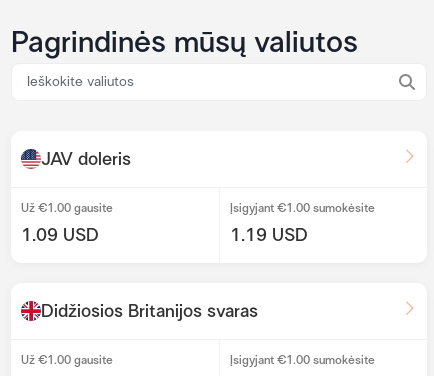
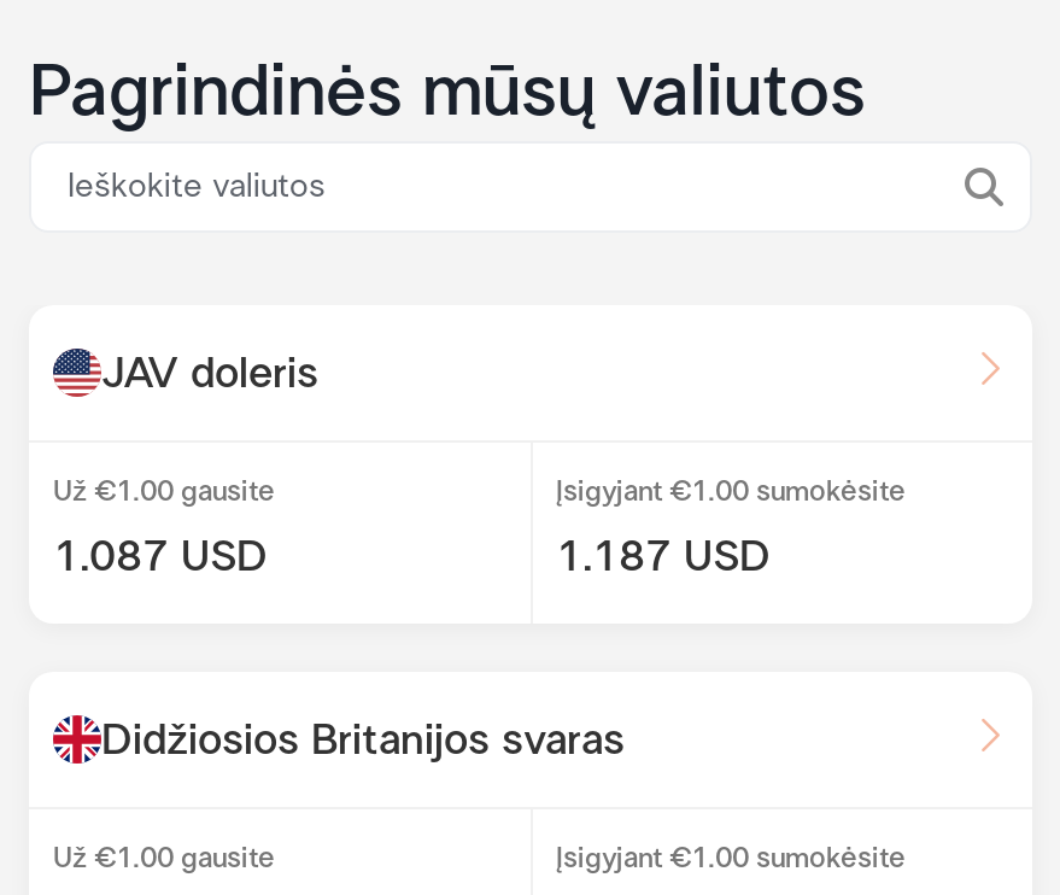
- 1.09 USD
+ 1.087 USD

- 1.19 USD
+ 1.187 USD
